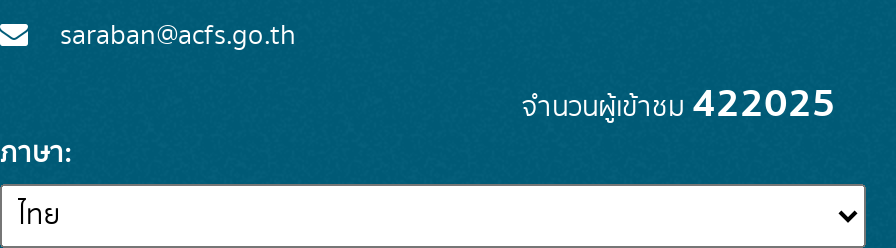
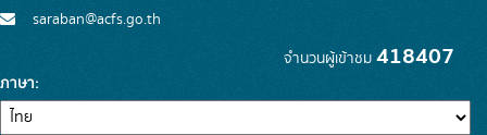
- จำนวนผู้เข้าชม422025
+ จำนวนผู้เข้าชม418407
